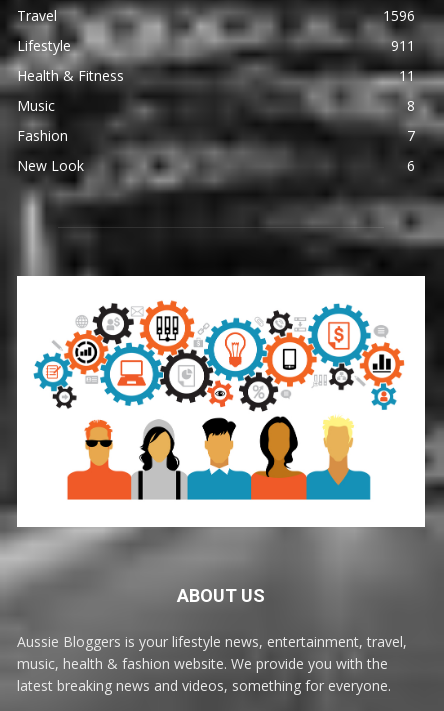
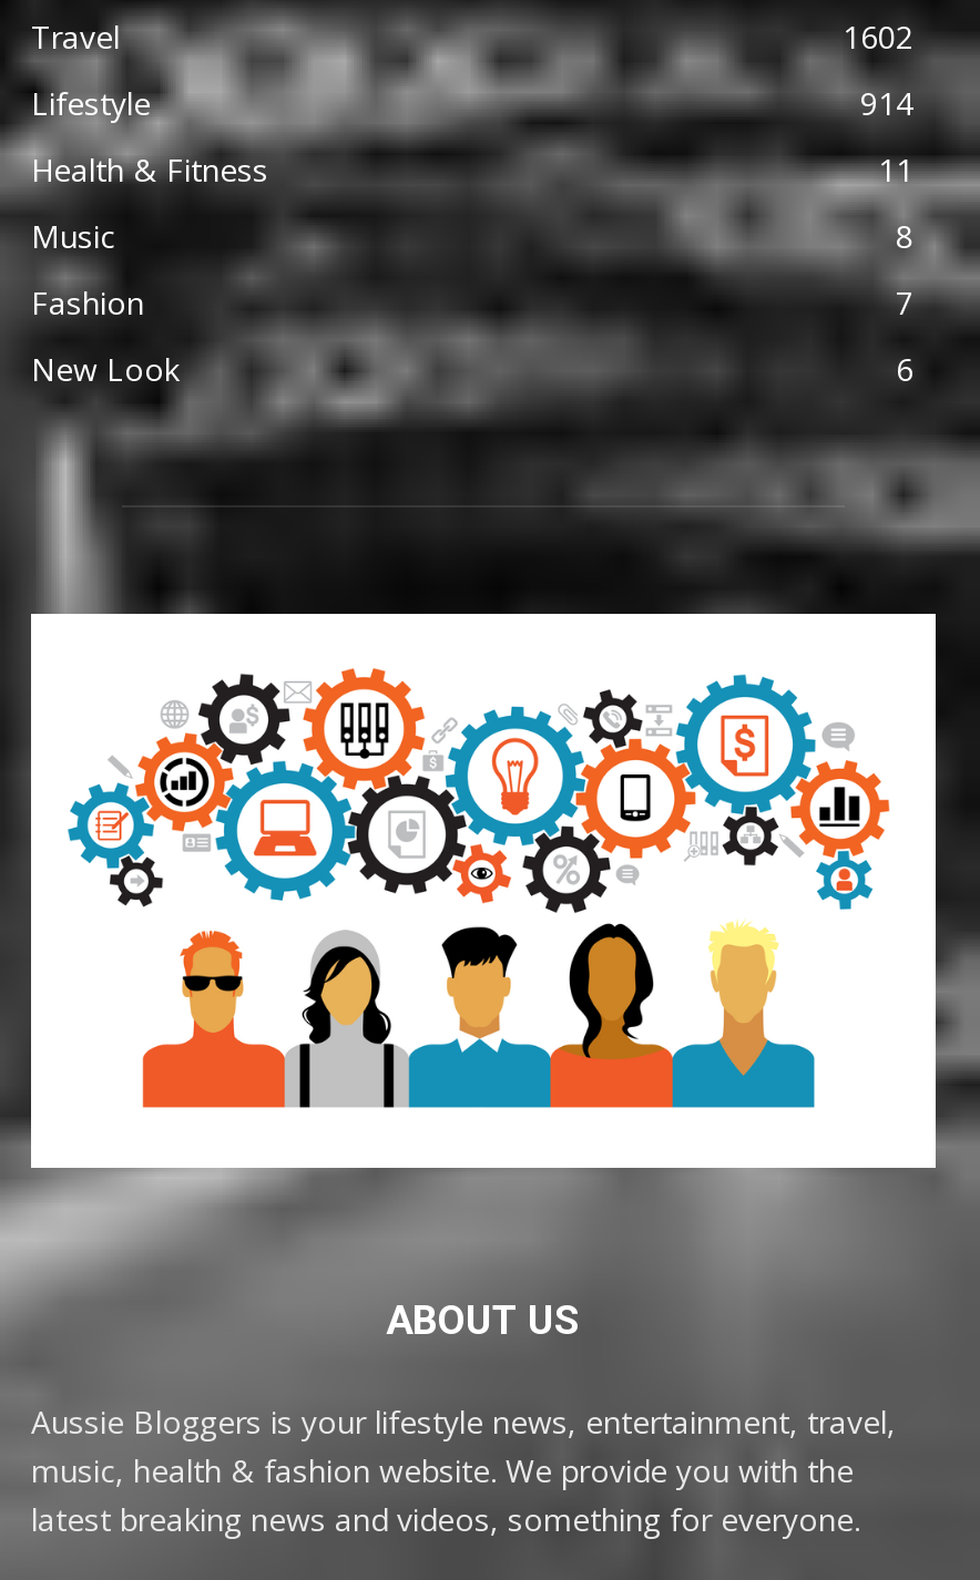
- 1596
+ 1602

- 911
+ 914
